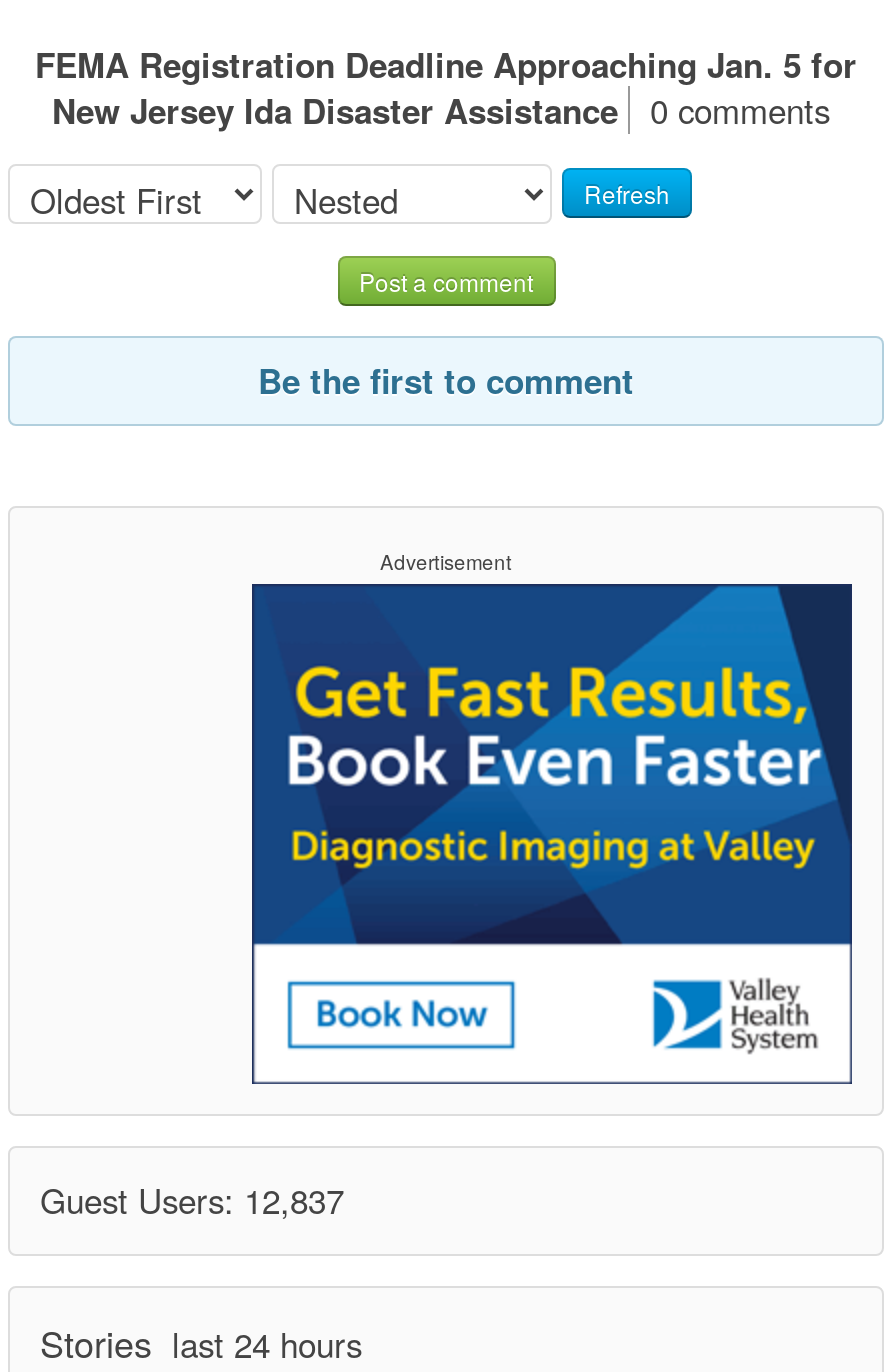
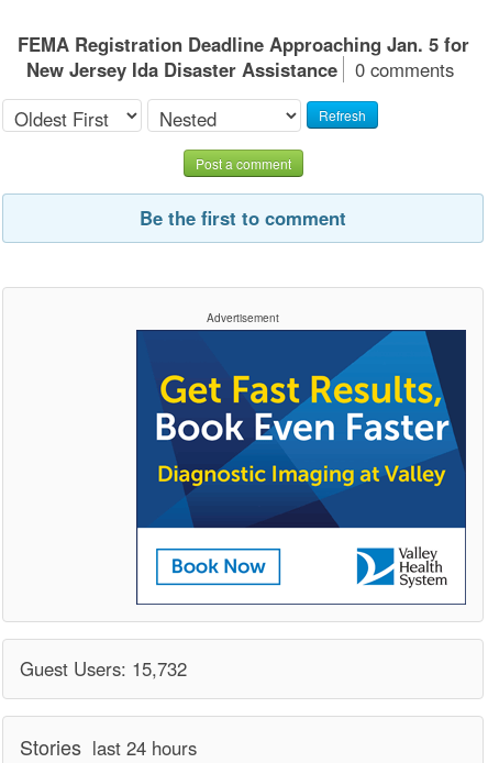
- Guest Users: 12,837
+ Guest Users: 15,732
